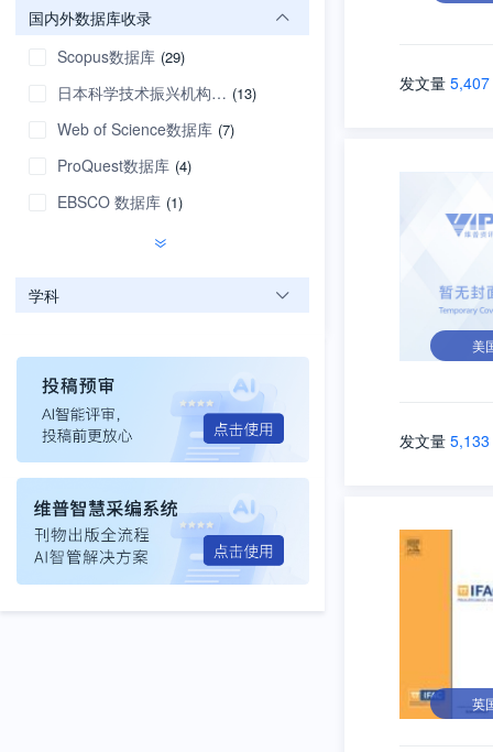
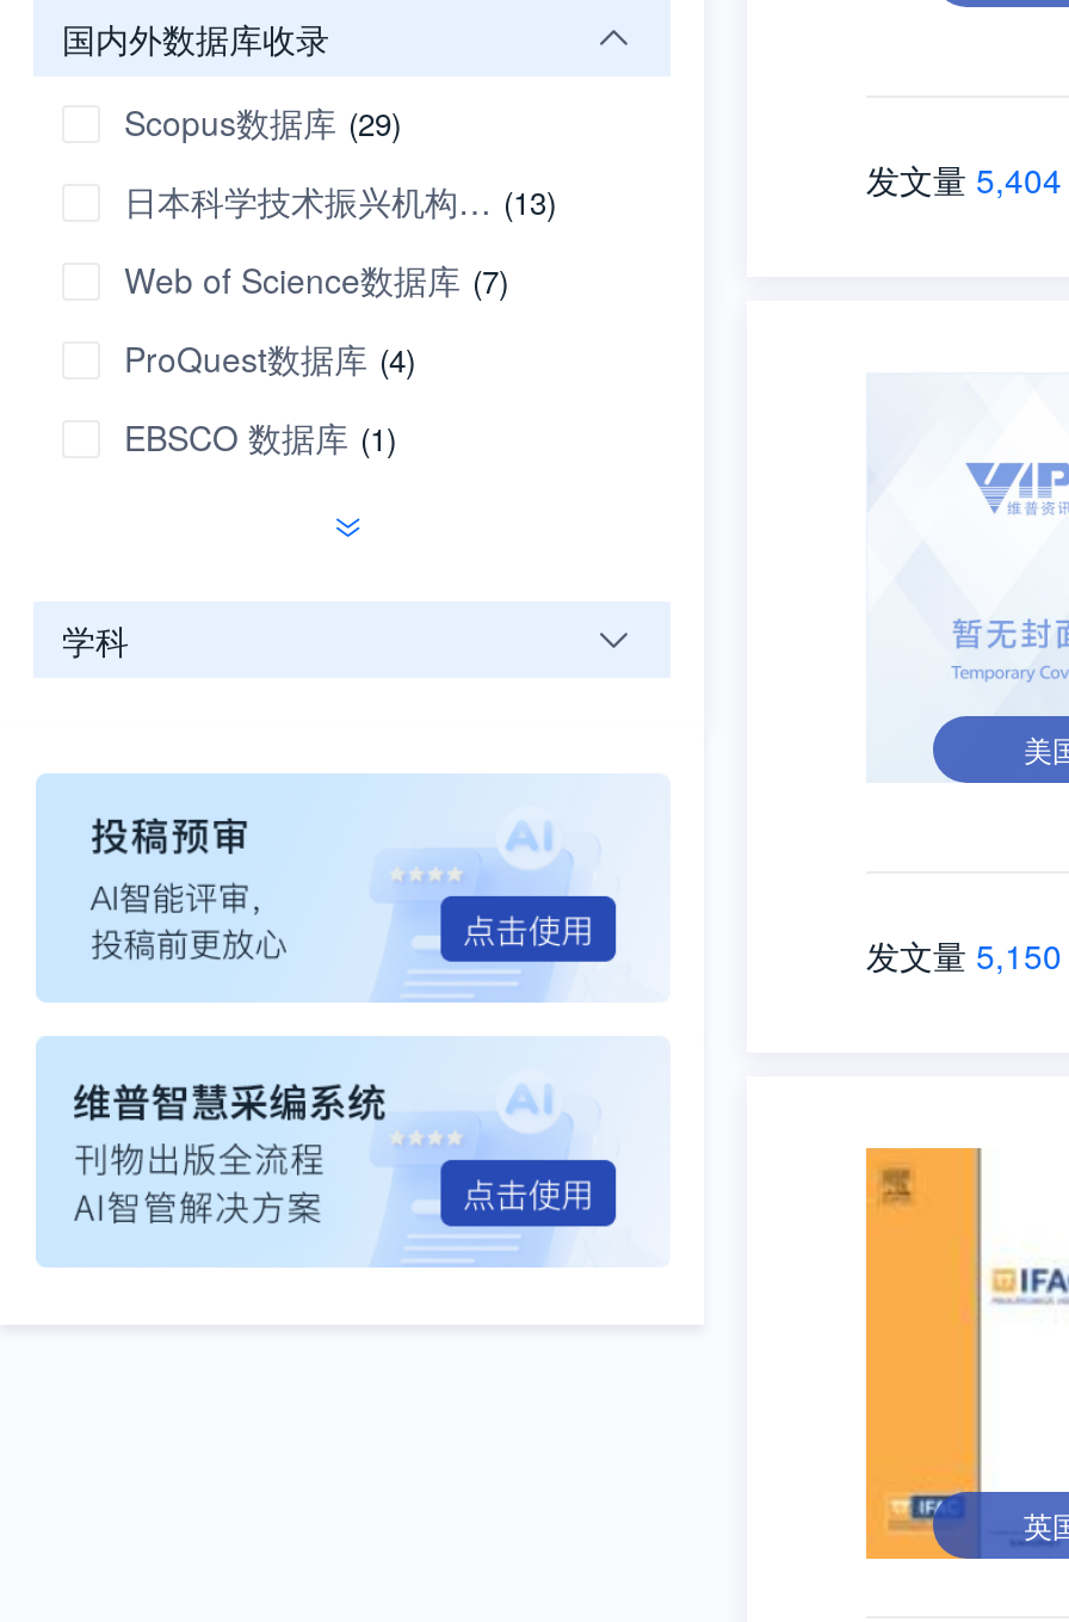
- 发文量5,407
+ 发文量5,404

- 发文量5,133
+ 发文量5,150
